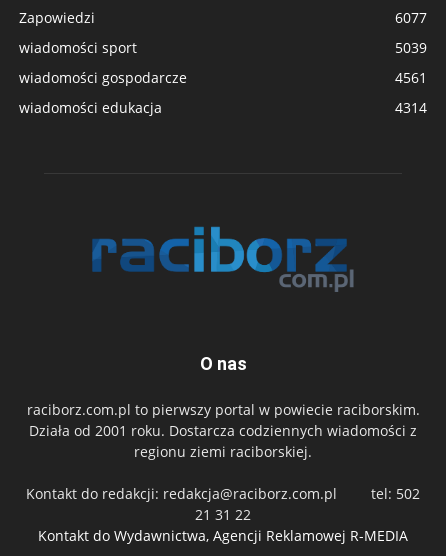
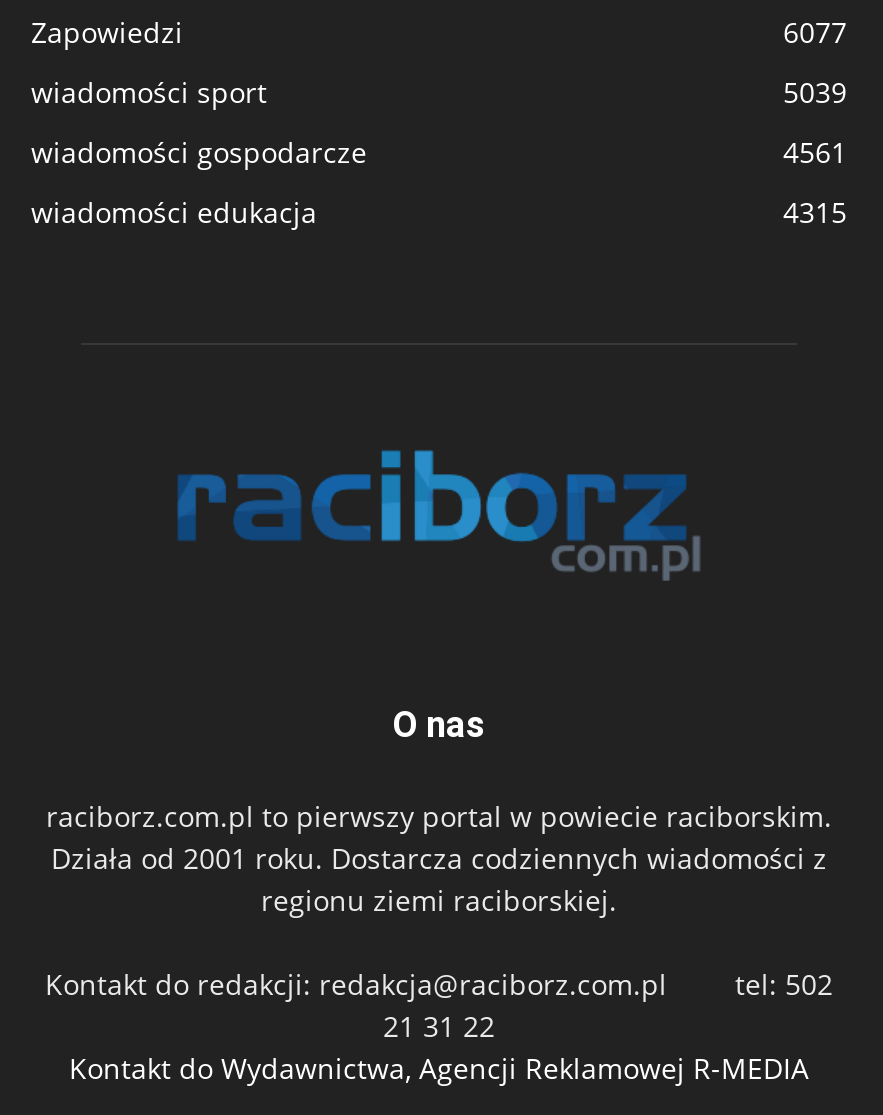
- 4314
+ 4315
